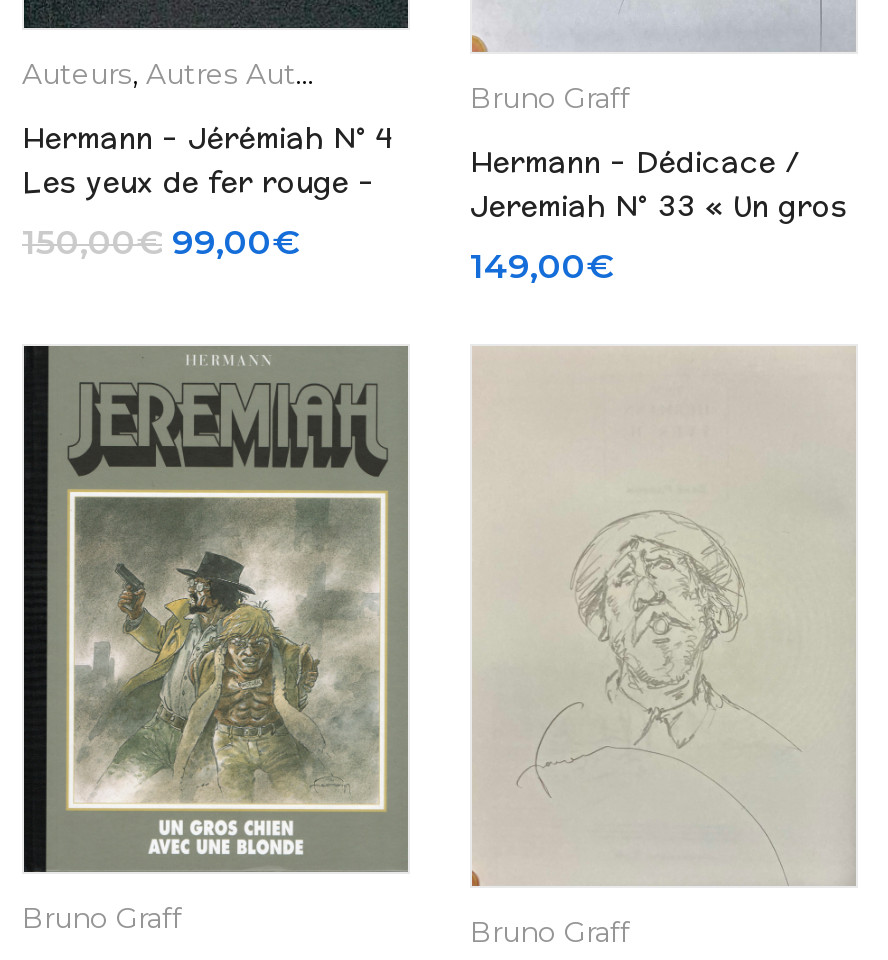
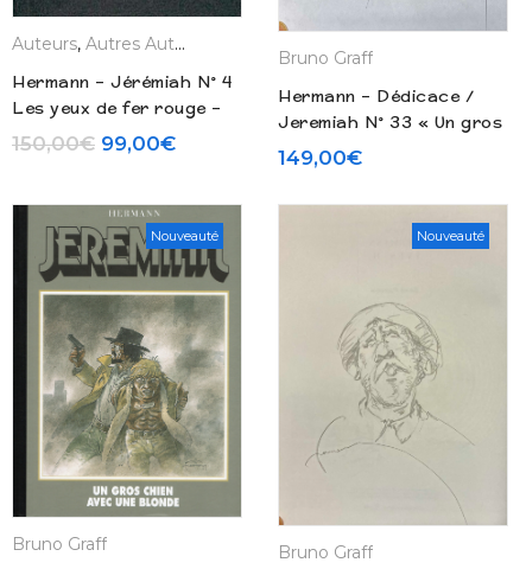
+ Nouveauté

+ Nouveauté
